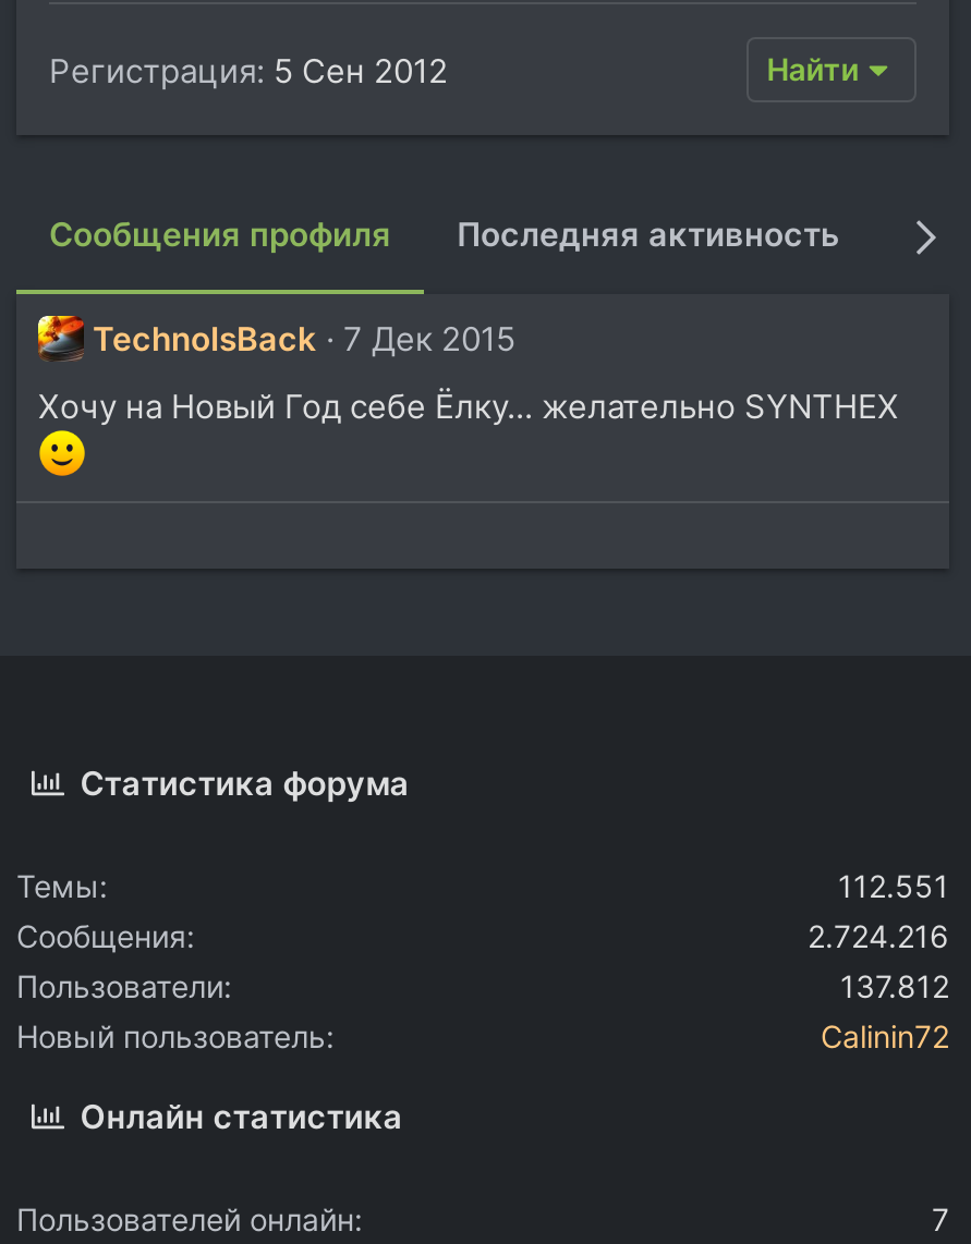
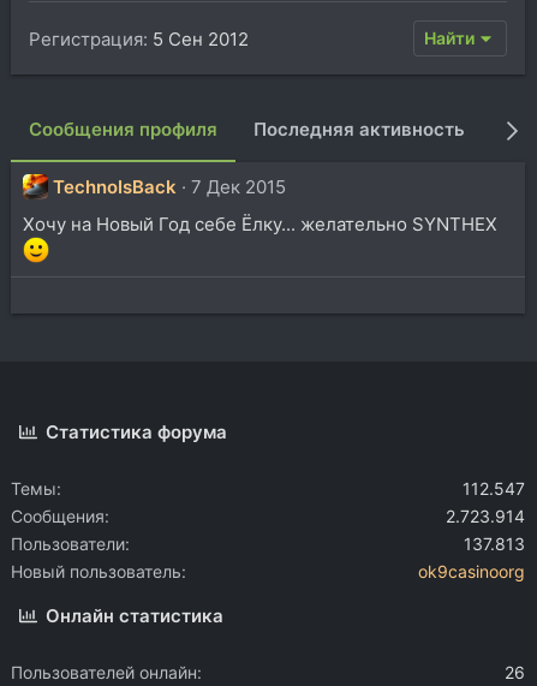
- 112.551
+ 112.547

- 2.724.216
+ 2.723.914

- 137.812
+ 137.813

- Calinin72
+ ok9casinoorg

- 7
+ 26
